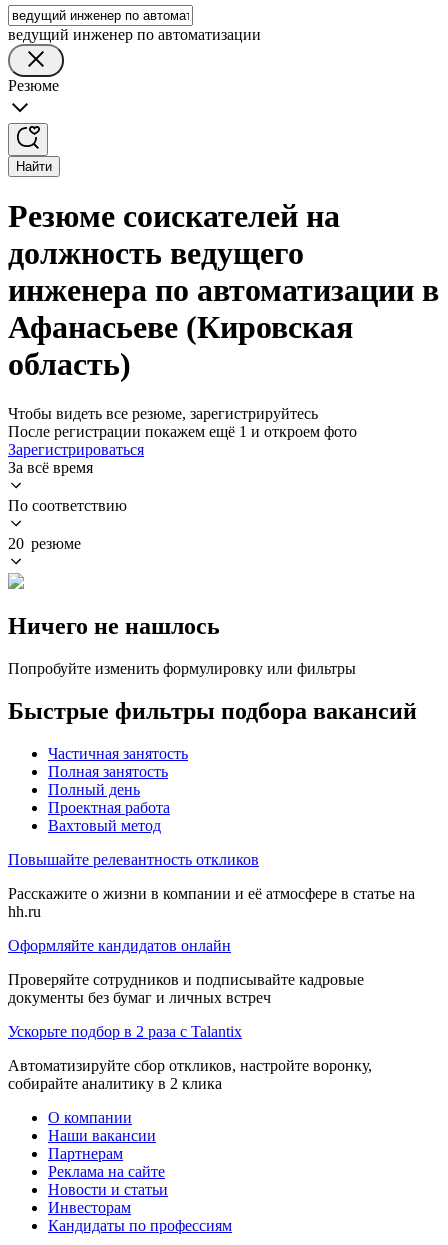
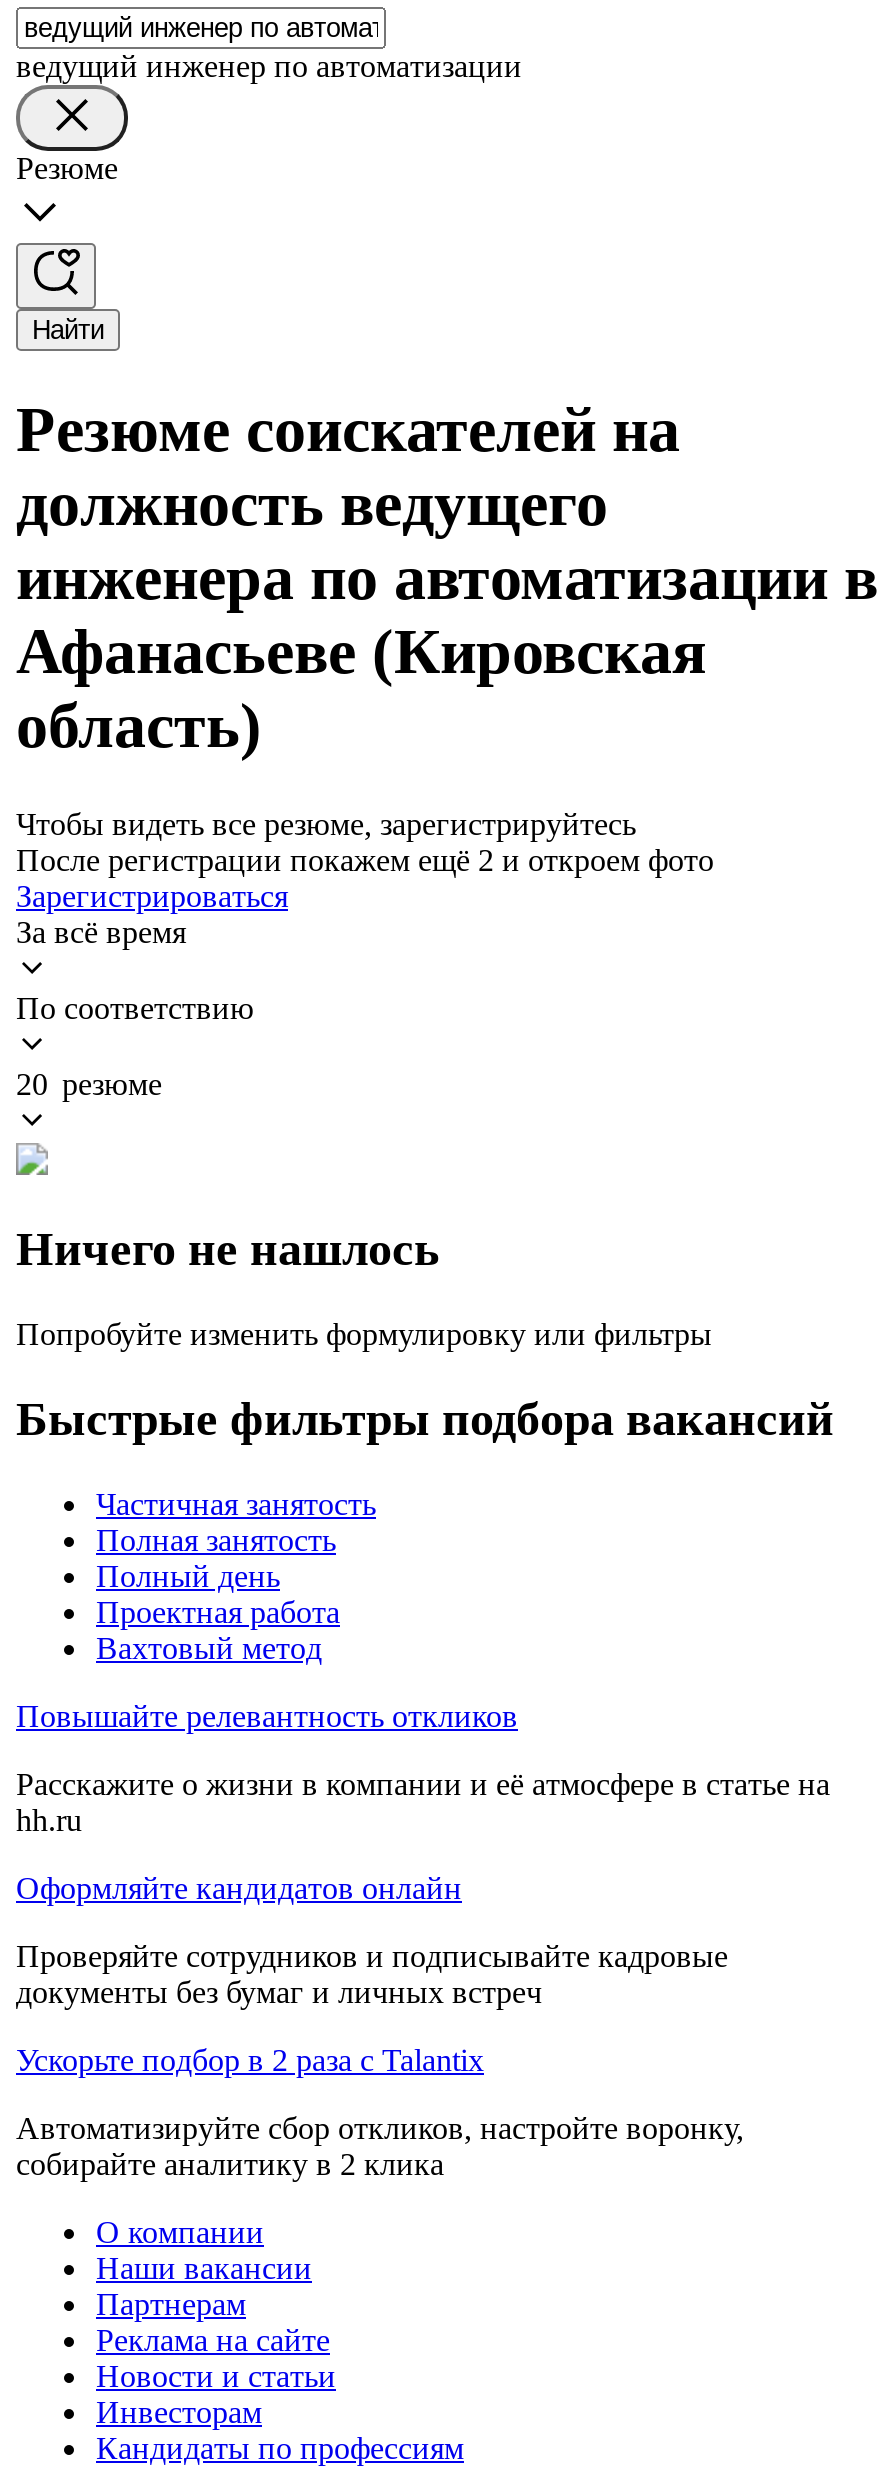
- После регистрации покажем ещё 1 и откроем фото
+ После регистрации покажем ещё 2 и откроем фото
